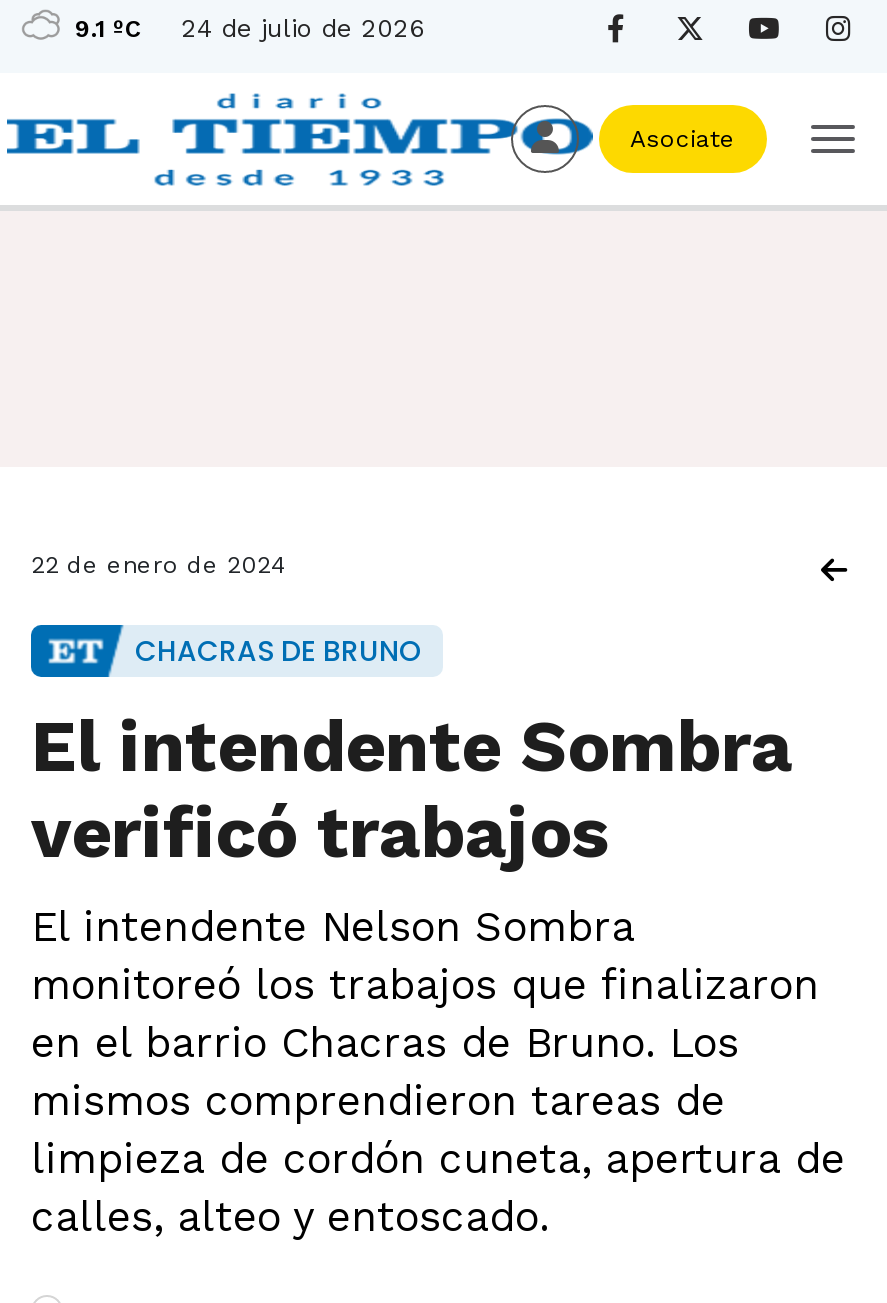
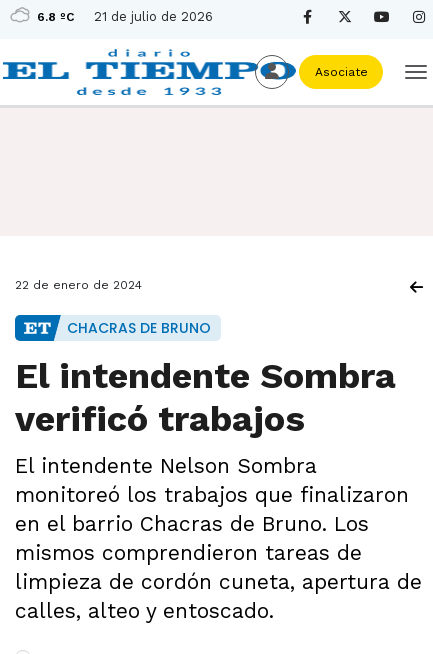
- 9.1 ºC
+ 6.8 ºC

- 24 de julio de 2026
+ 21 de julio de 2026
